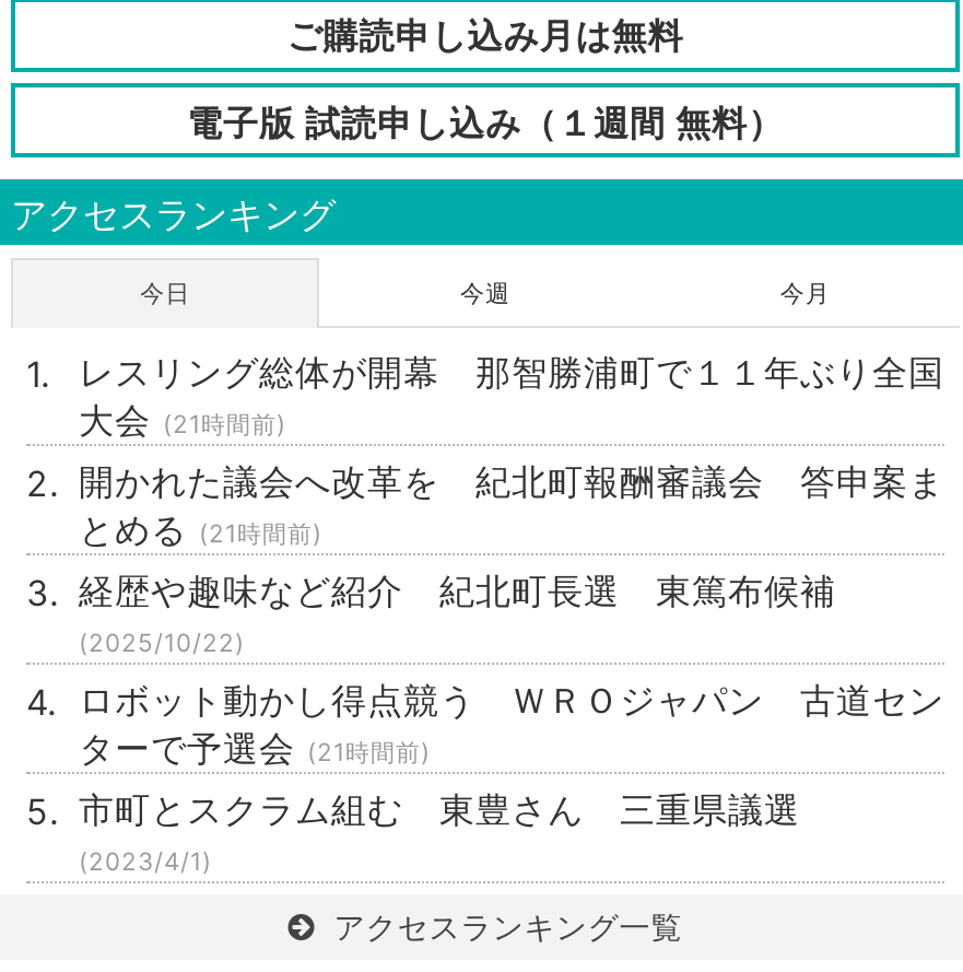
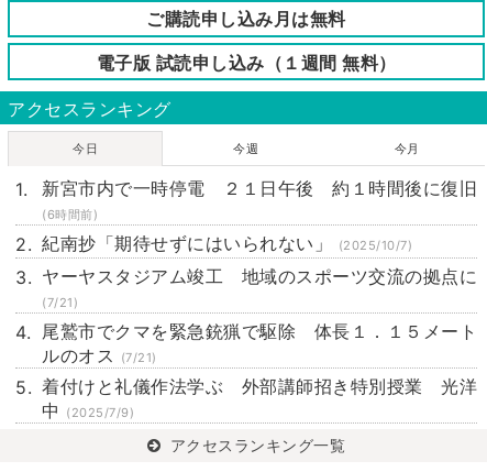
- レスリング総体が開幕 那智勝浦町で１１年ぶり全国
- 大会(21時間前)
- 開かれた議会へ改革を 紀北町報酬審議会 答申案ま
- とめる(21時間前)
- 経歴や趣味など紹介 紀北町長選 東篤布候補
- (2025/10/22)
- ロボット動かし得点競う ＷＲＯジャパン 古道セン
- ターで予選会(21時間前)
- 市町とスクラム組む 東豊さん 三重県議選
- (2023/4/1)
+ 新宮市内で一時停電 ２１日午後 約１時間後に復旧
+ (6時間前)
+ 紀南抄「期待せずにはいられない」(2025/10/7)
+ ヤーヤスタジアム竣工 地域のスポーツ交流の拠点に
+ (7/21)
+ 尾鷲市でクマを緊急銃猟で駆除 体長１．１５メート
+ ルのオス(7/21)
+ 着付けと礼儀作法学ぶ 外部講師招き特別授業 光洋
+ 中(2025/7/9)
